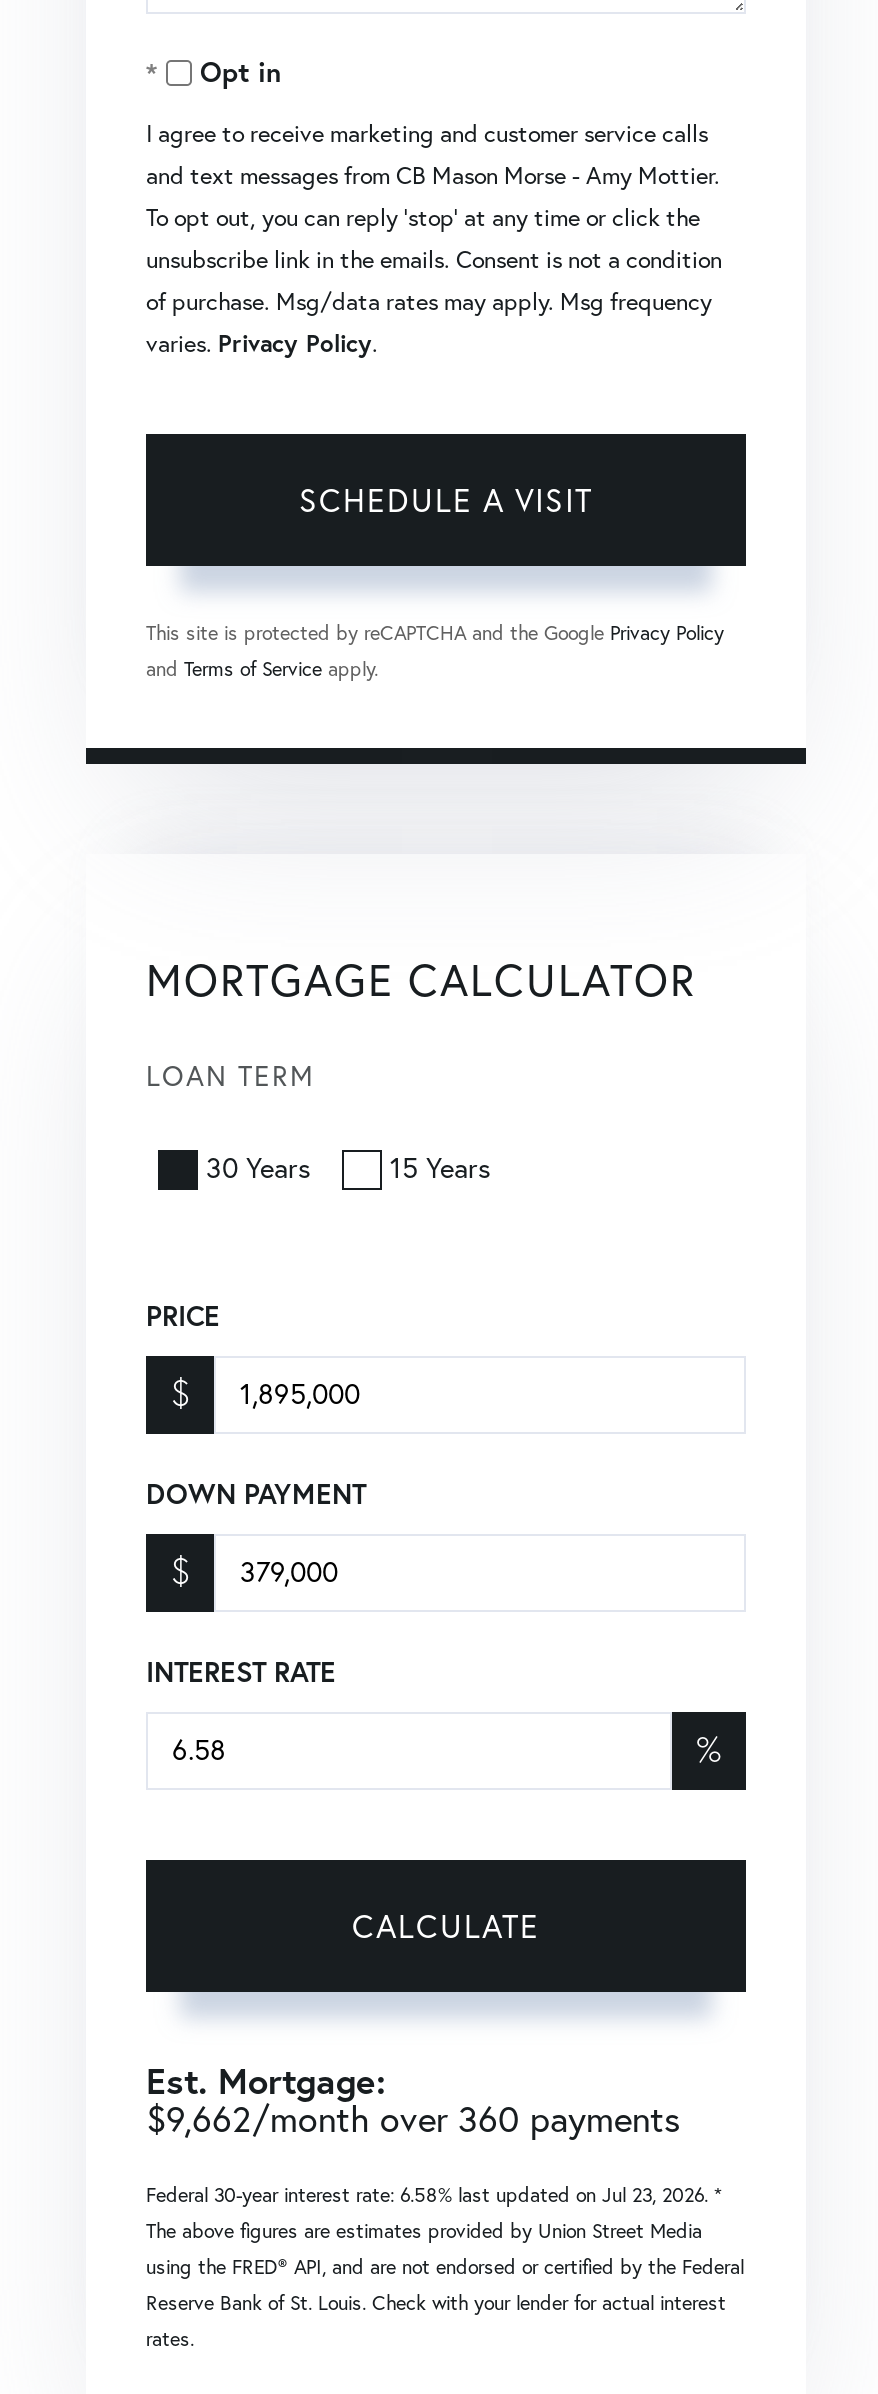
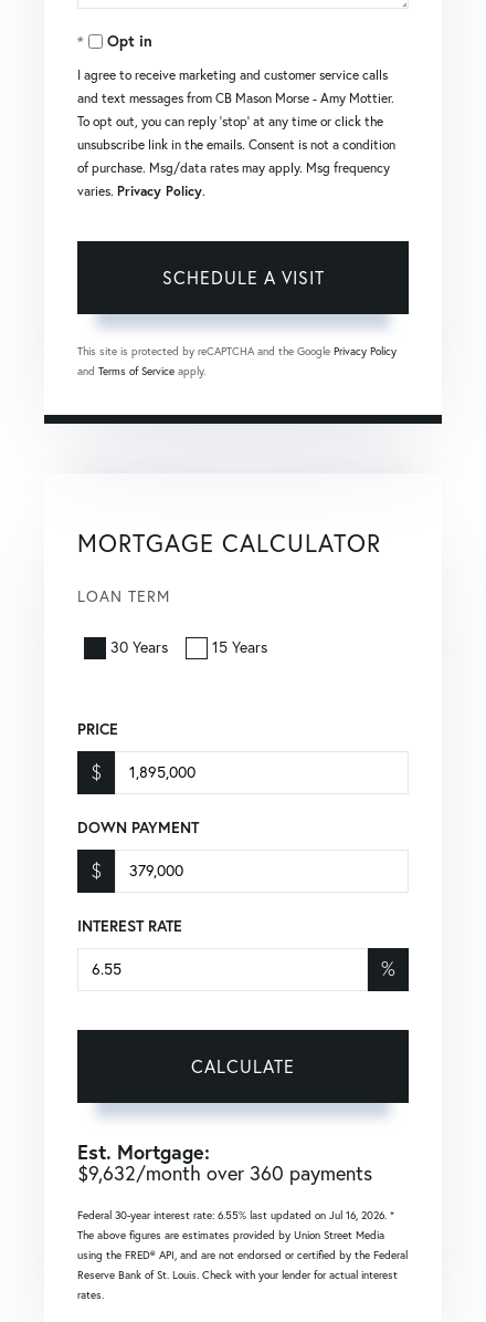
- $9,662/month over 360 payments
+ $9,632/month over 360 payments

- Federal 30-year interest rate: 6.58% last updated on Jul 23, 2026. *
+ Federal 30-year interest rate: 6.55% last updated on Jul 16, 2026. *
